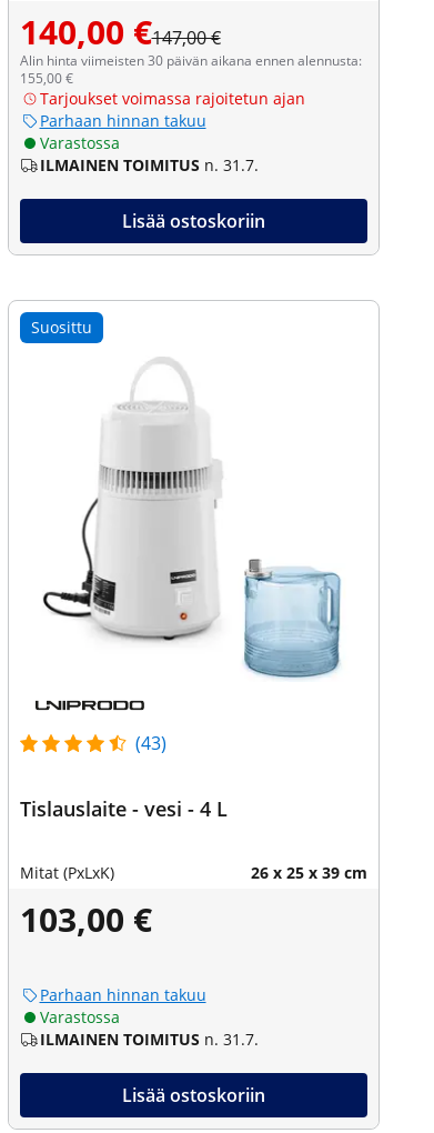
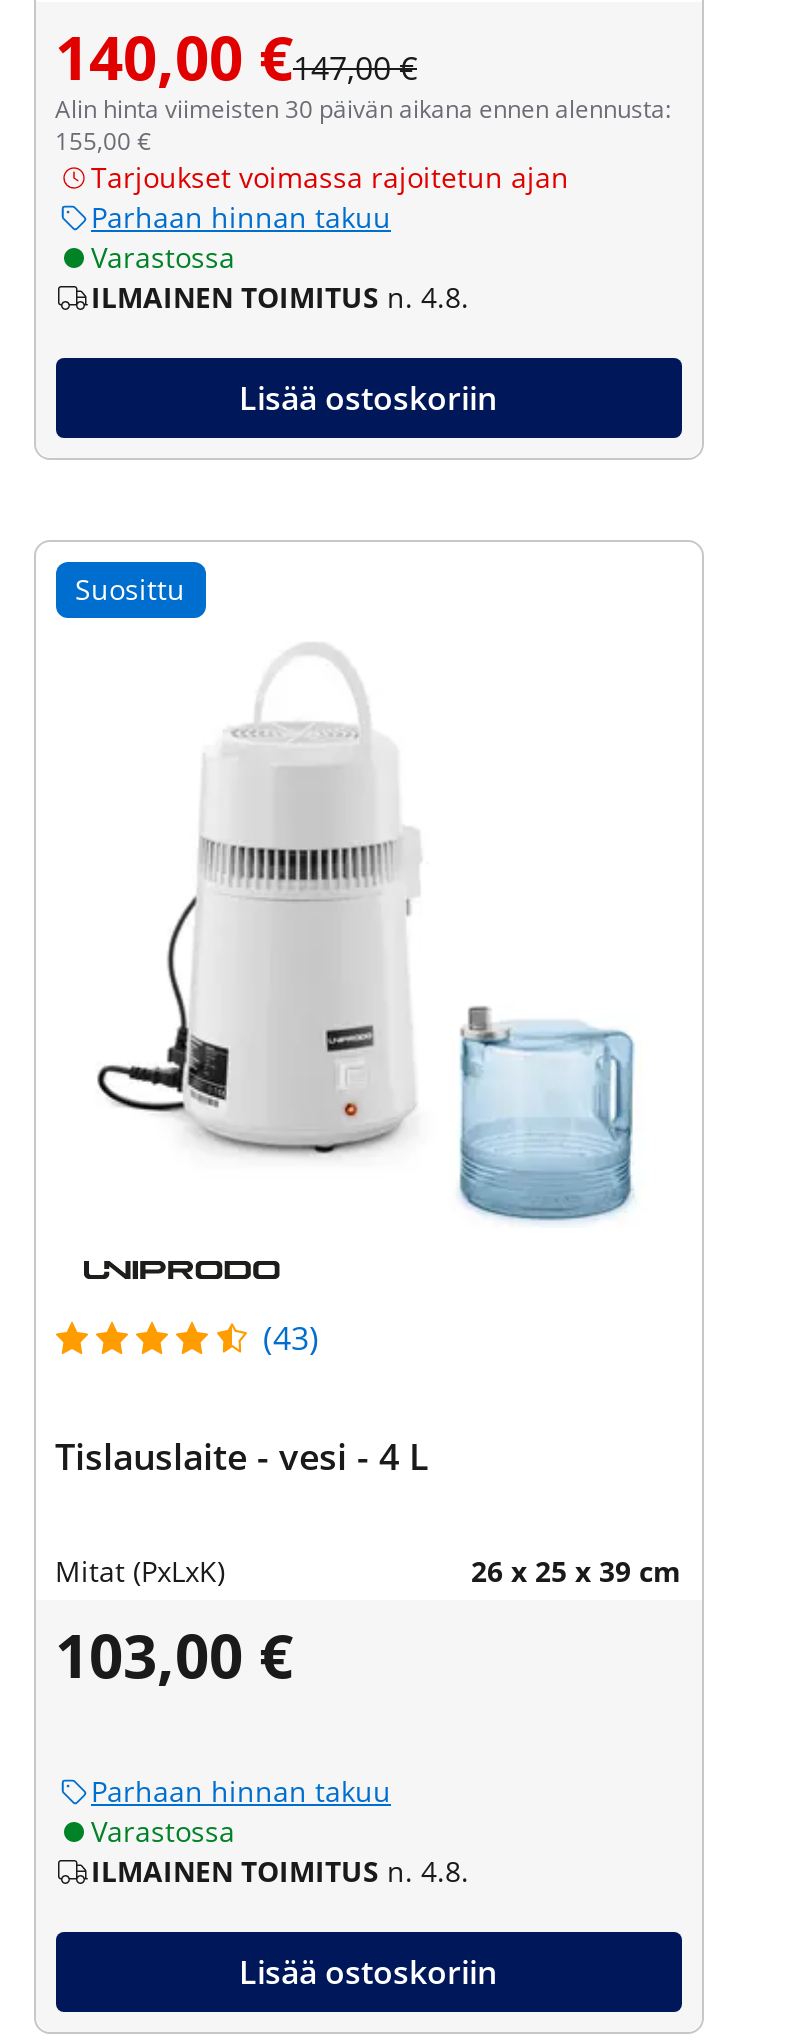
- ILMAINEN TOIMITUS n. 31.7.
+ ILMAINEN TOIMITUS n. 4.8.

- ILMAINEN TOIMITUS n. 31.7.
+ ILMAINEN TOIMITUS n. 4.8.
